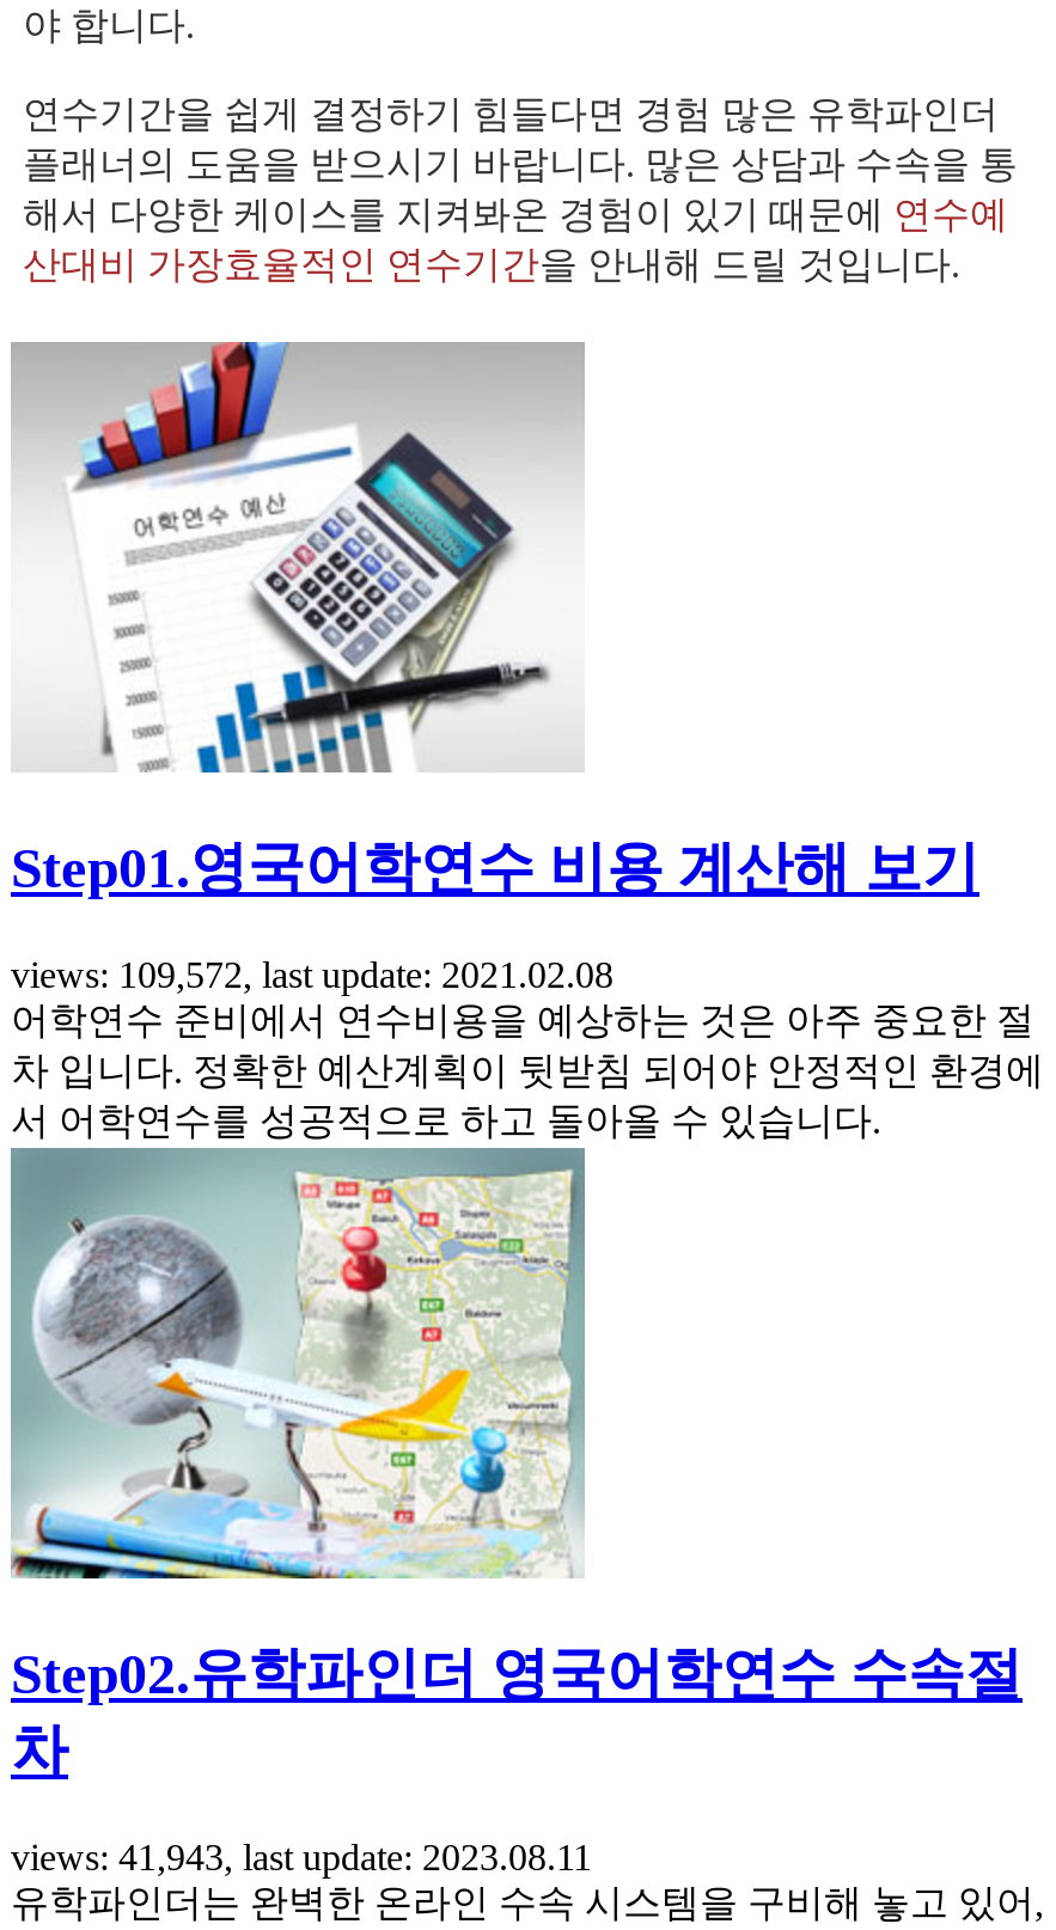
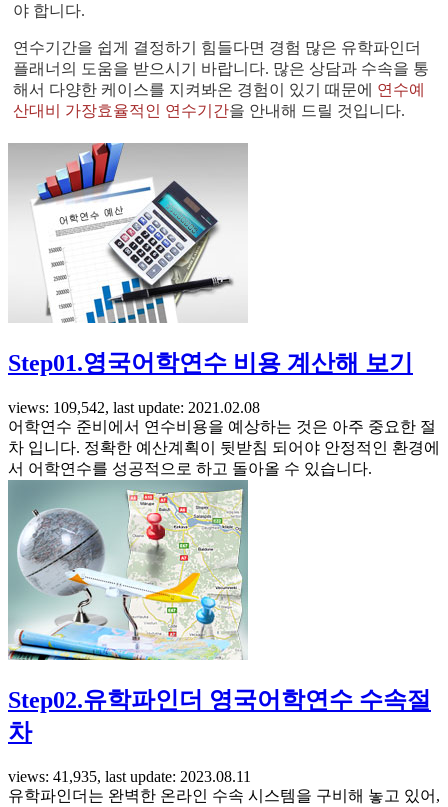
- views: 109,572, last update: 2021.02.08
+ views: 109,542, last update: 2021.02.08

- views: 41,943, last update: 2023.08.11
+ views: 41,935, last update: 2023.08.11
